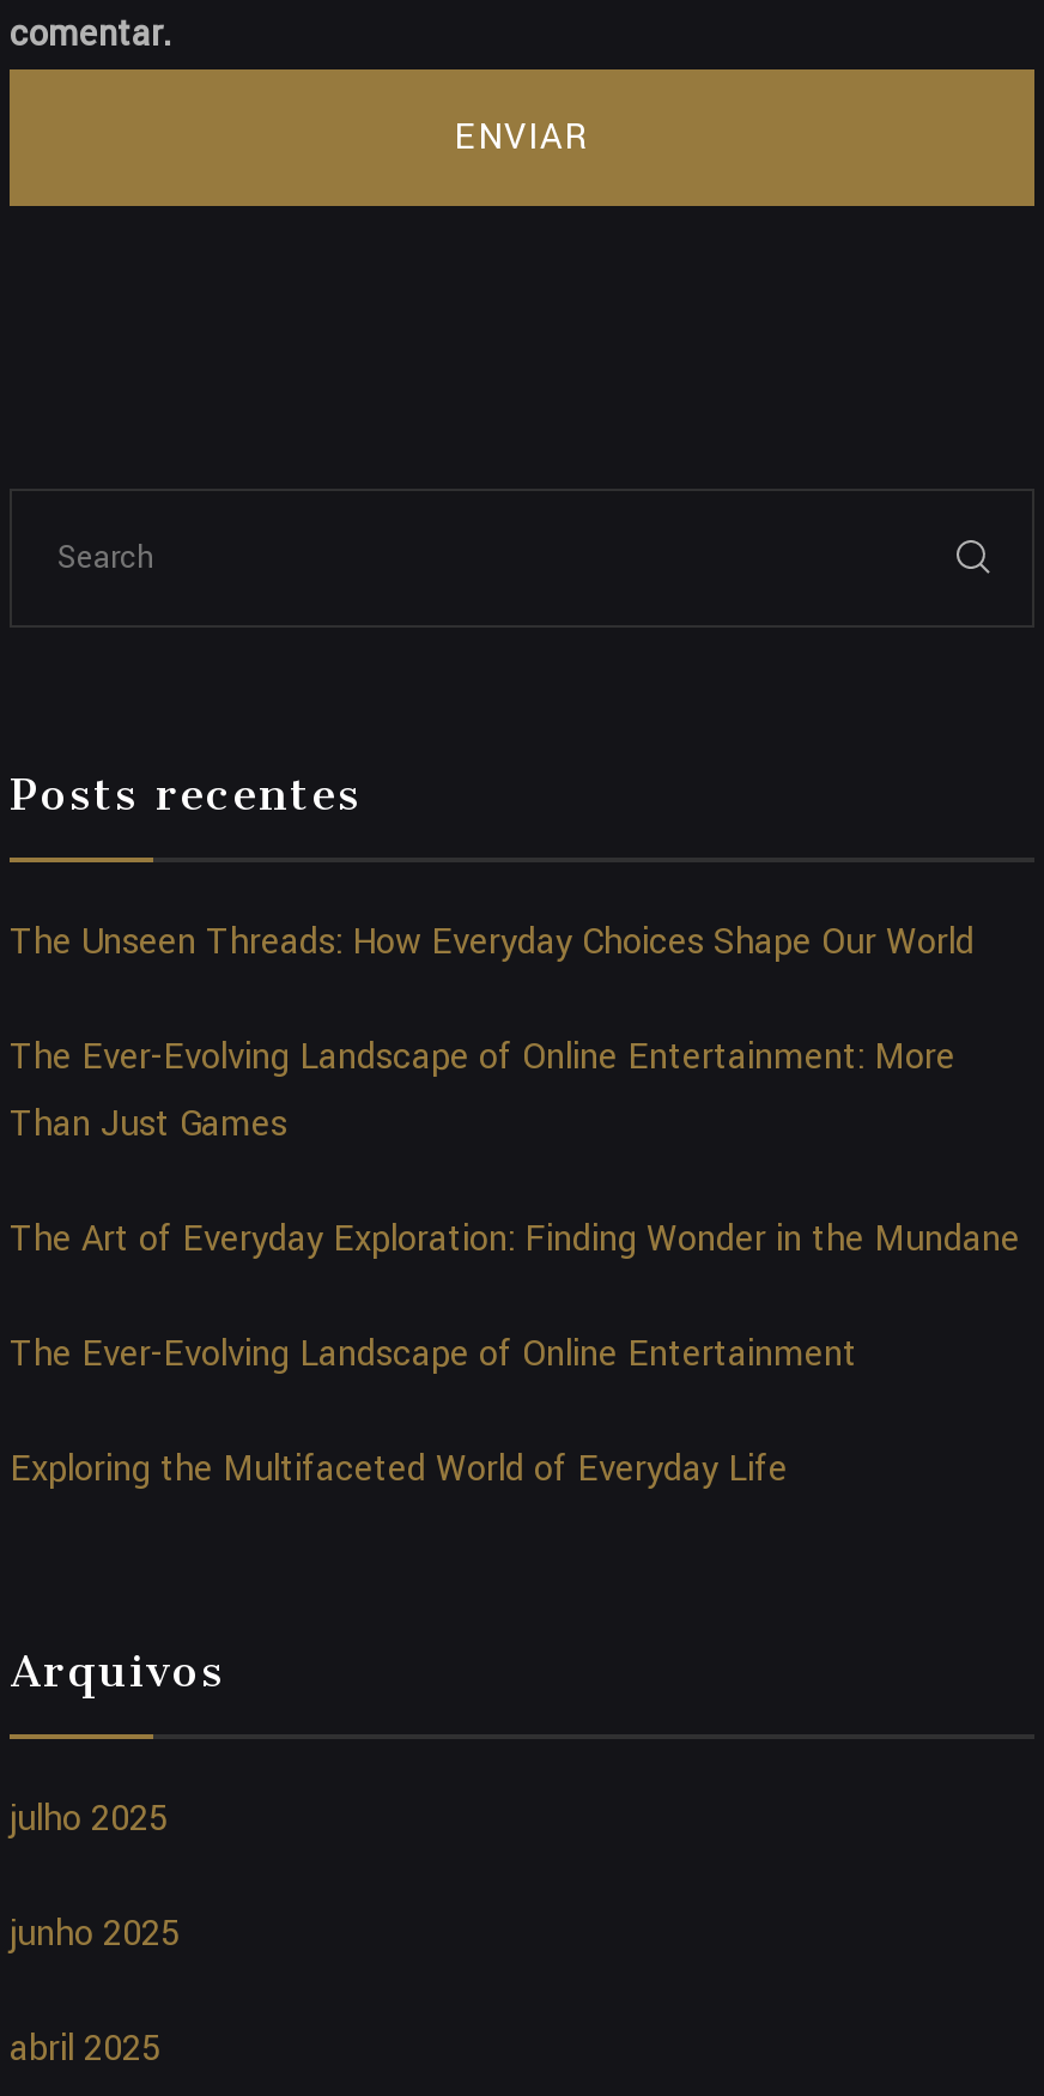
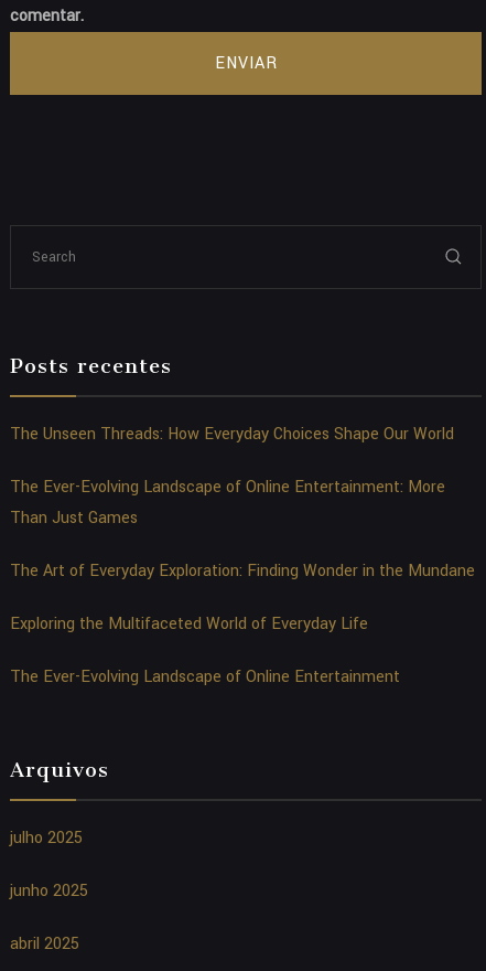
moved down: The Ever-Evolving Landscape of Online Entertainment

moved up: Exploring the Multifaceted World of Everyday Life
